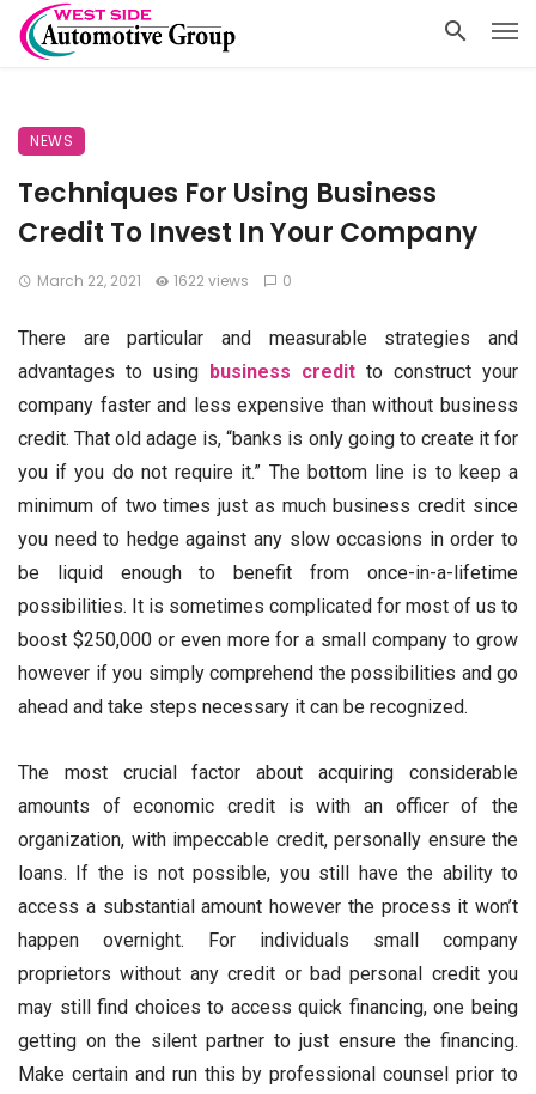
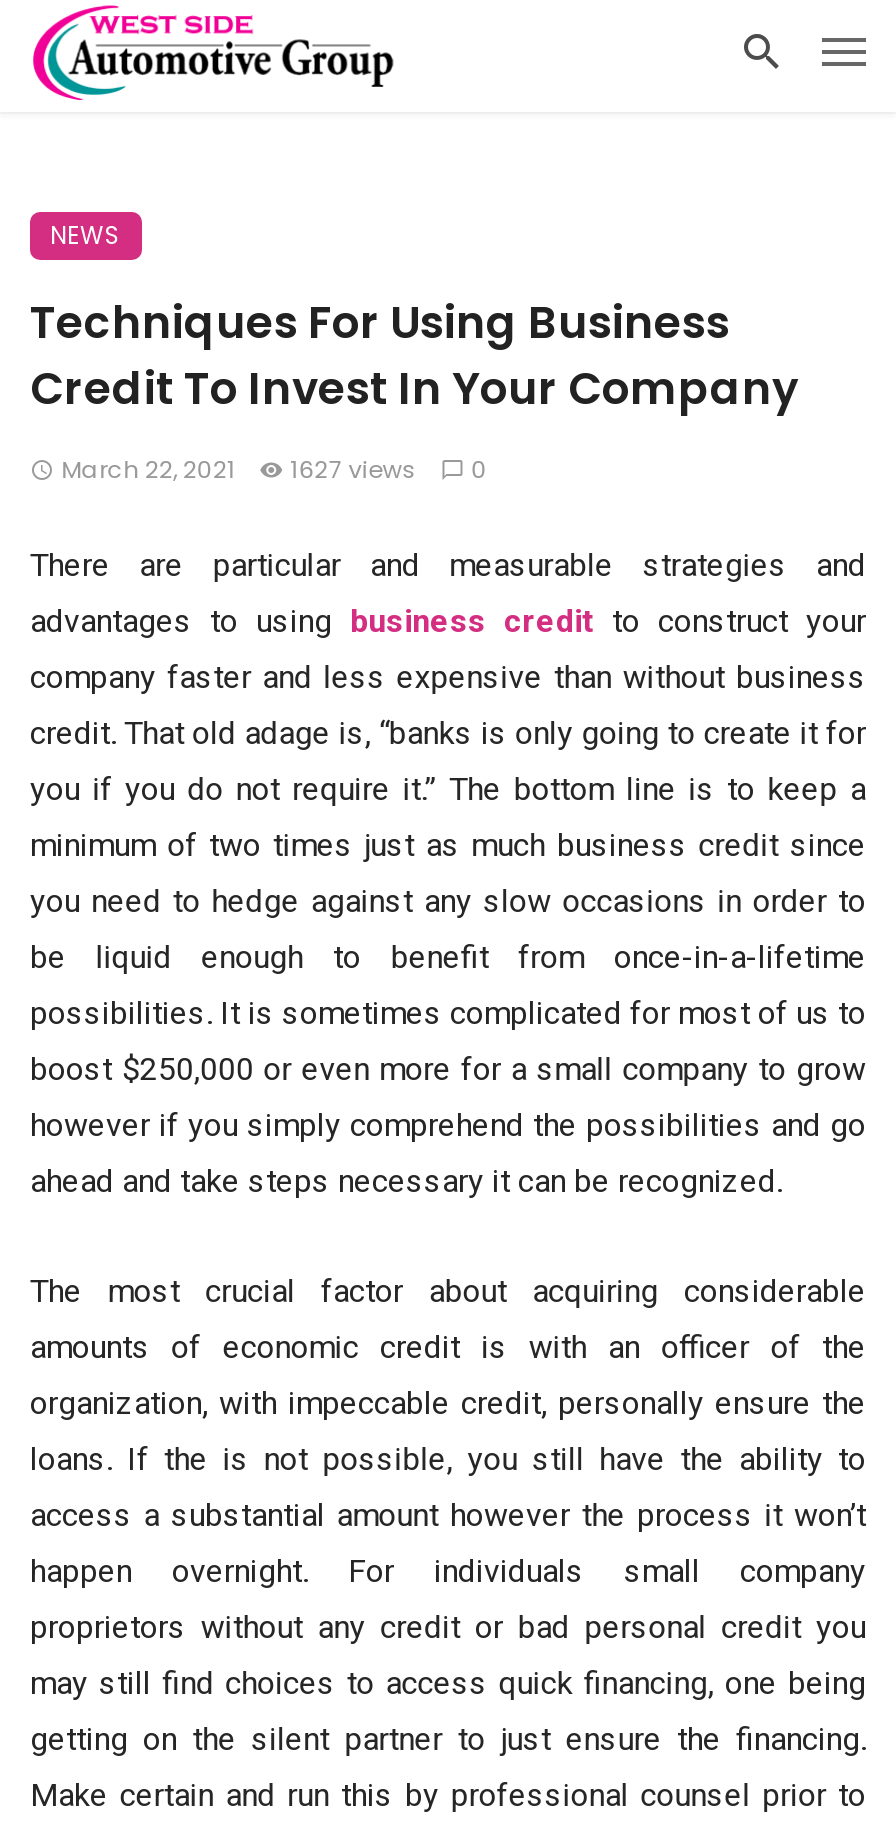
- March 22, 2021 1622 views 0
+ March 22, 2021 1627 views 0
